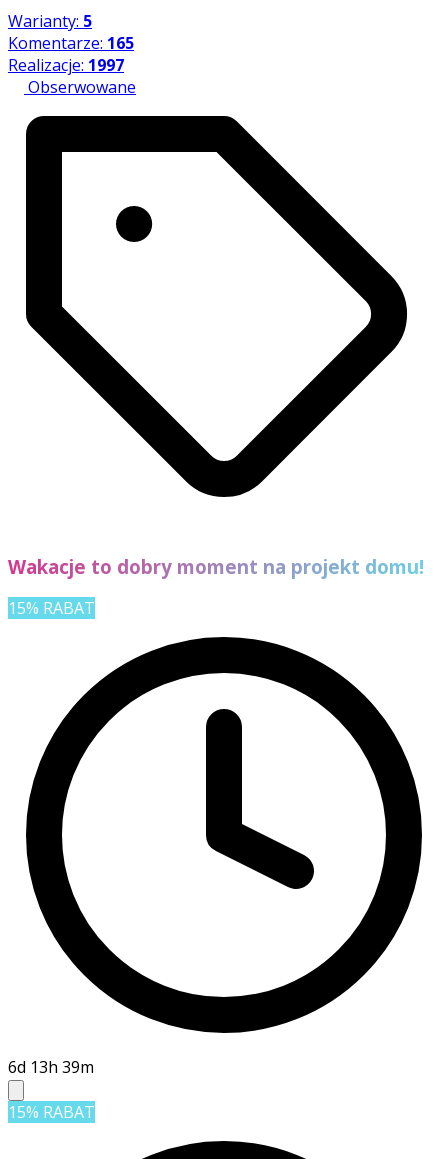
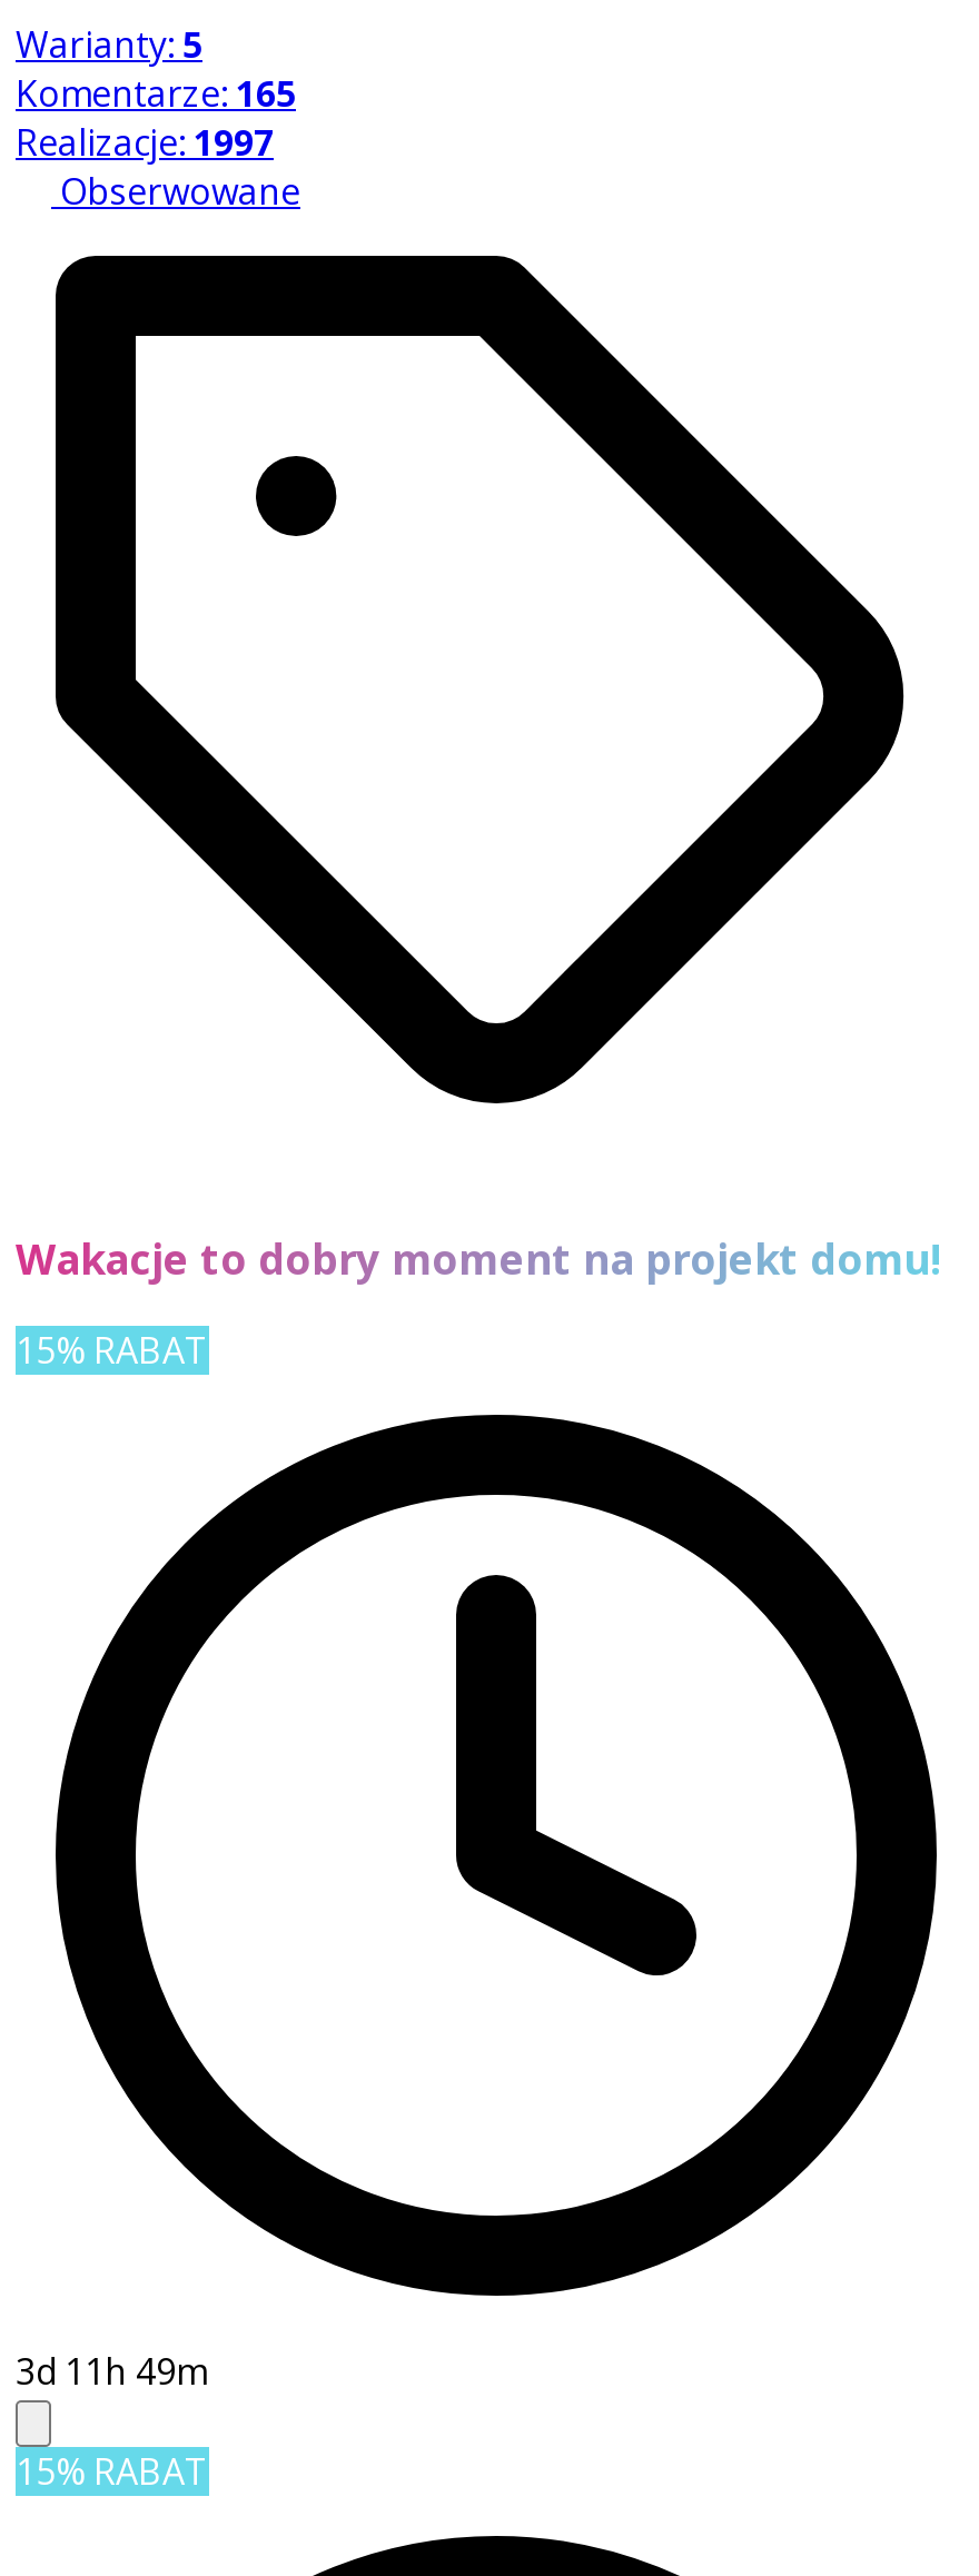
- 6d 13h 39m
+ 3d 11h 49m
